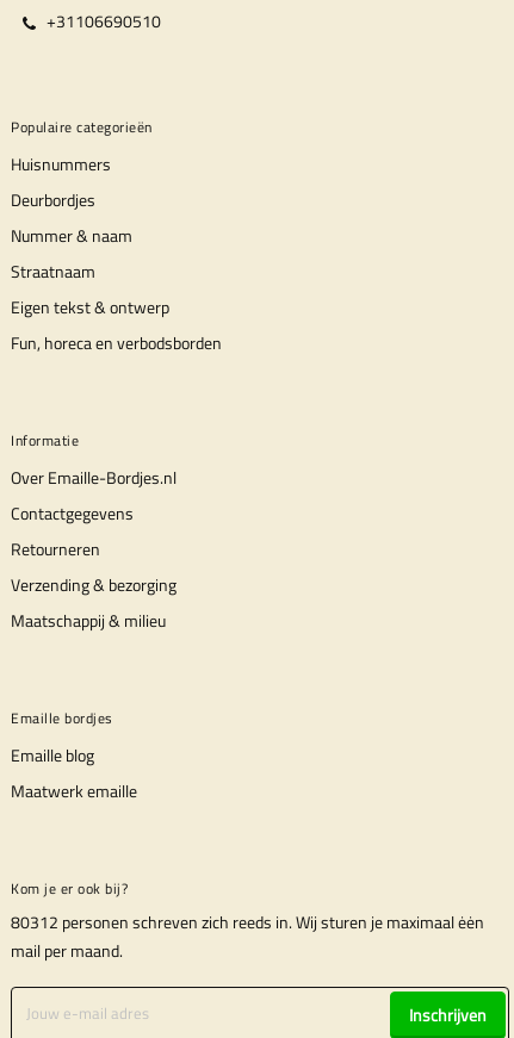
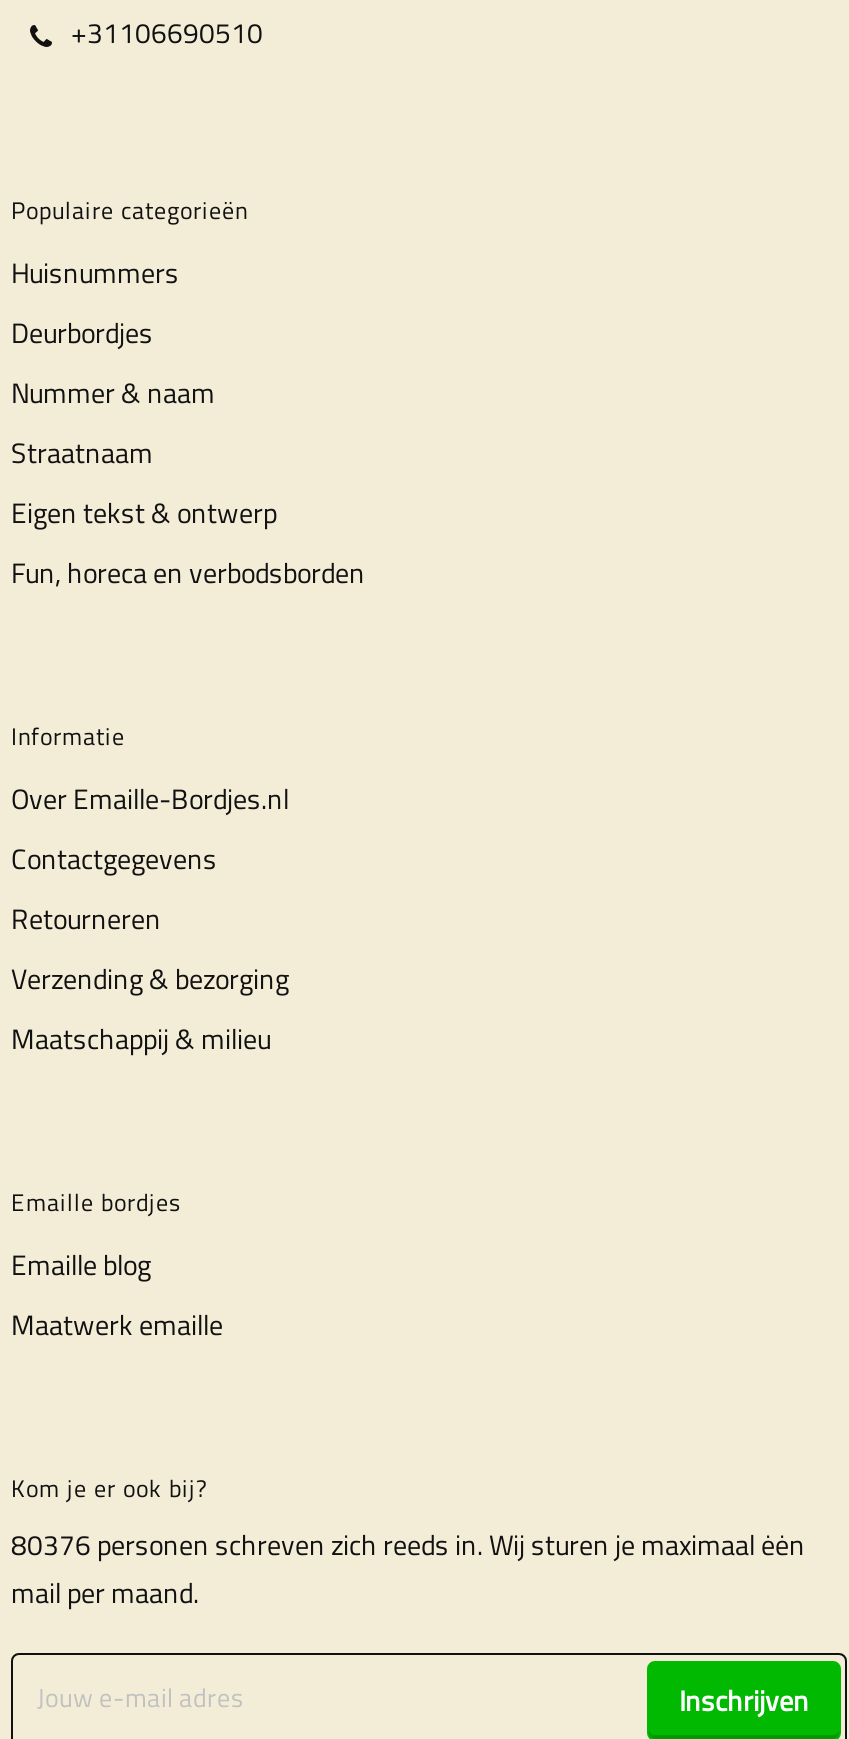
- 80312 personen schreven zich reeds in. Wij sturen je maximaal ėėn
+ 80376 personen schreven zich reeds in. Wij sturen je maximaal ėėn
